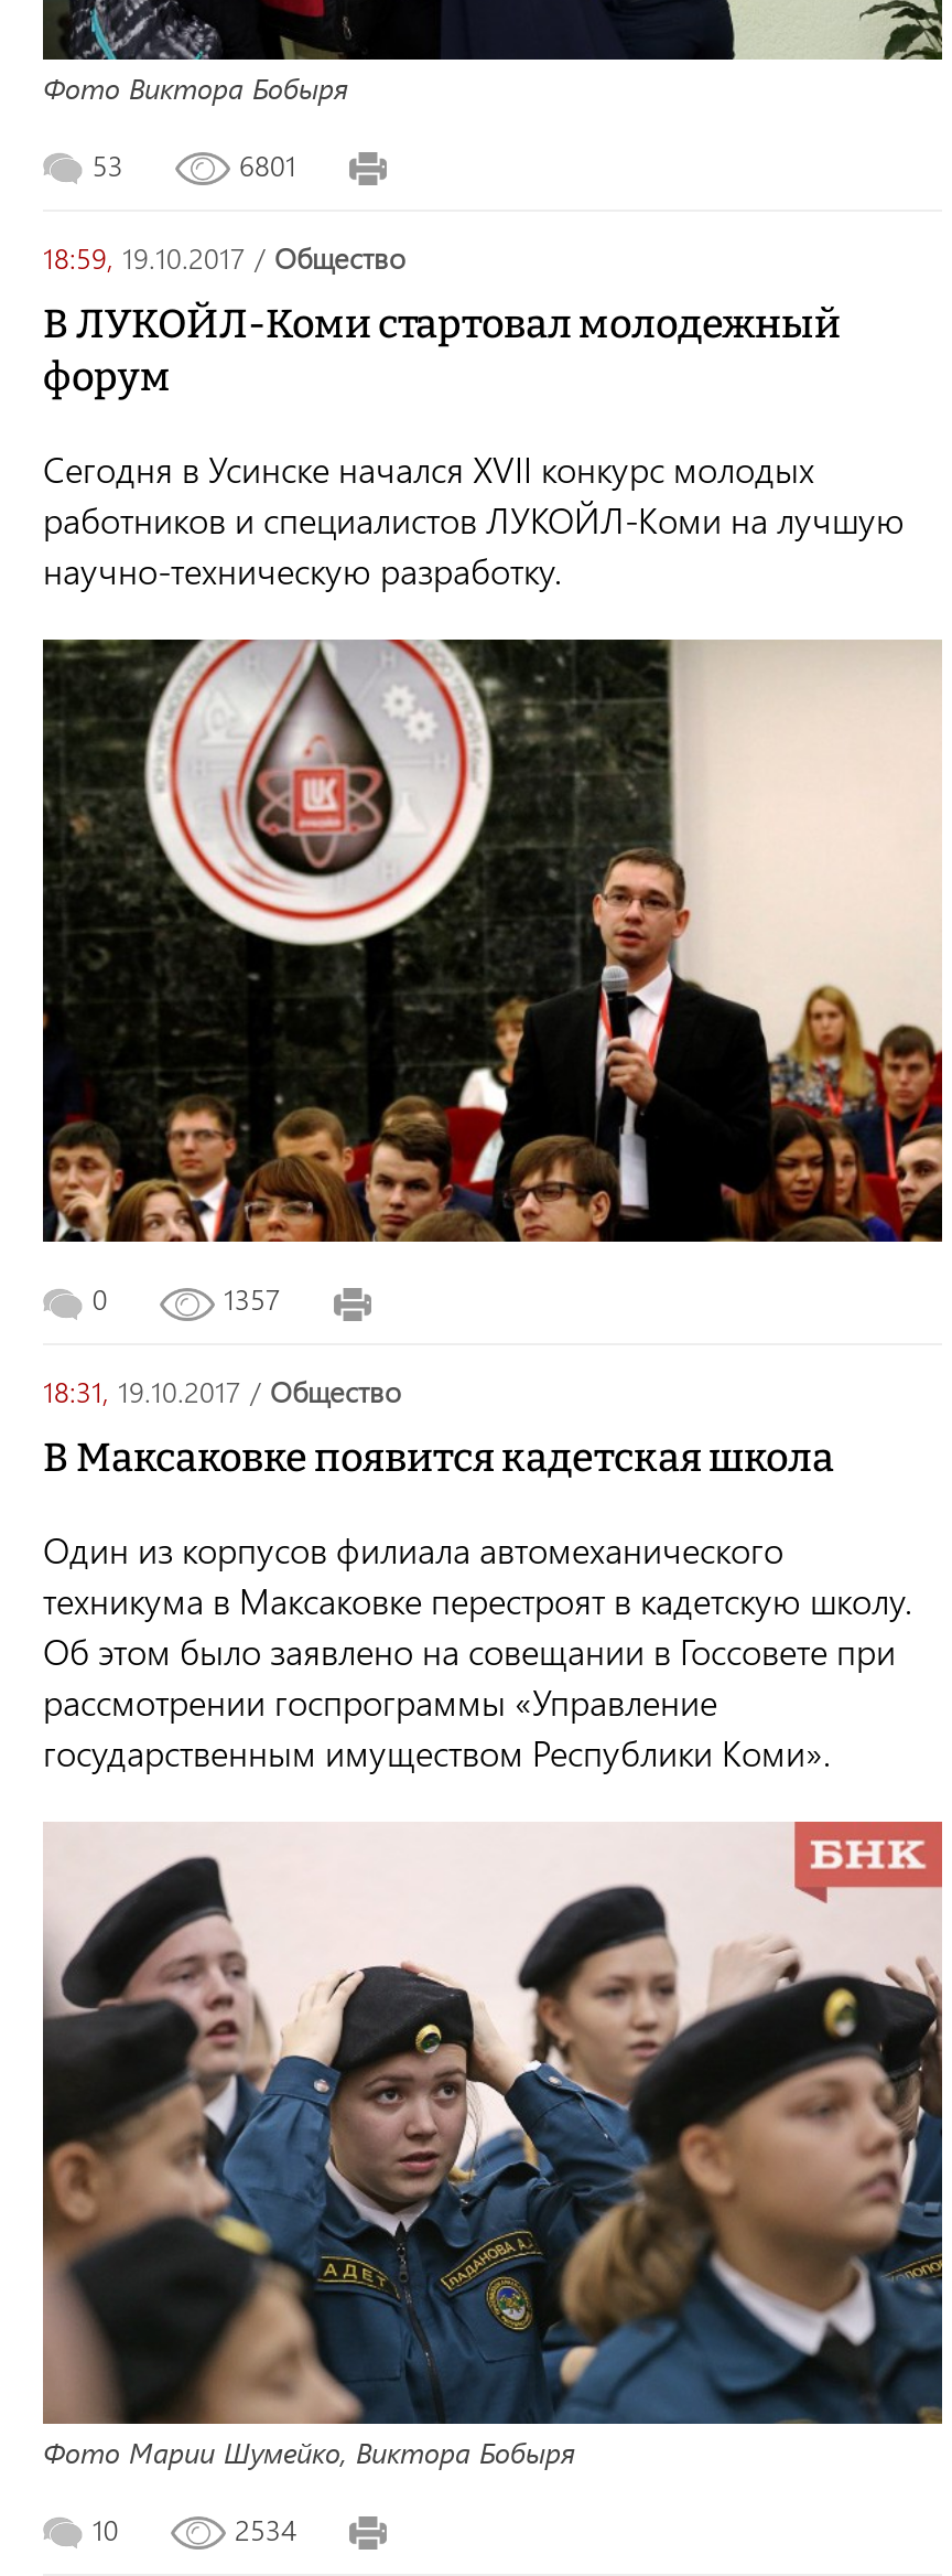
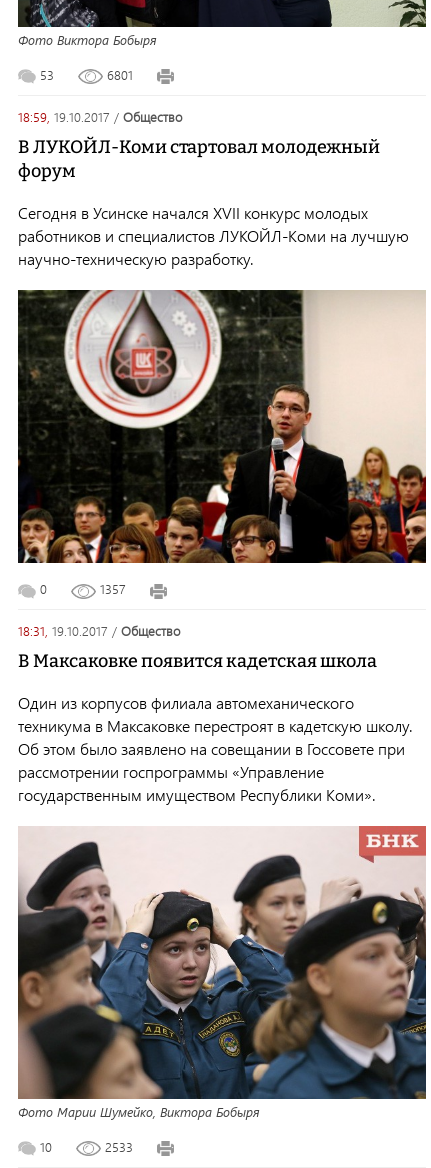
- 2534
+ 2533
